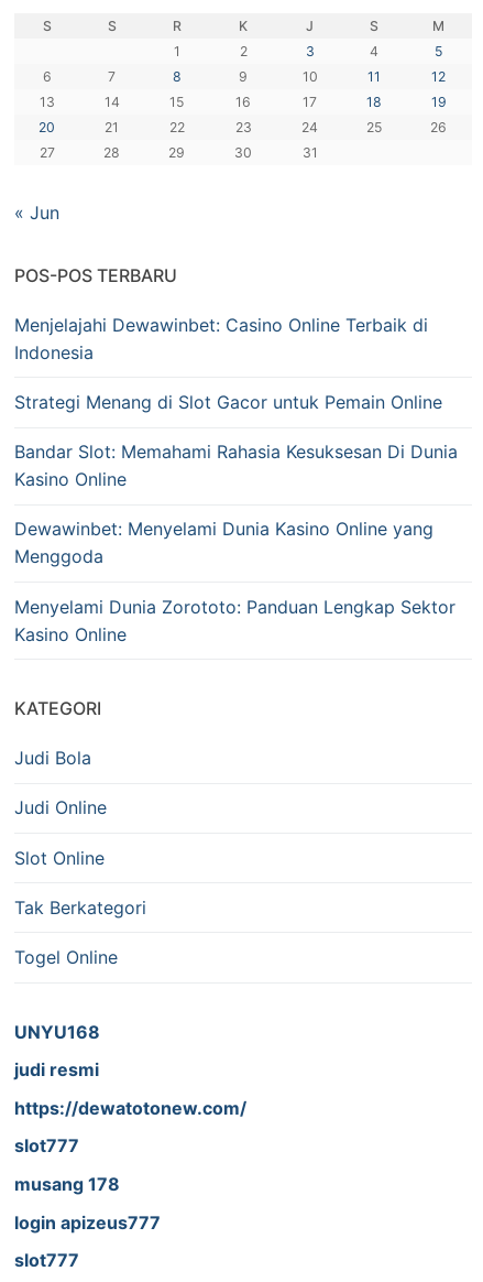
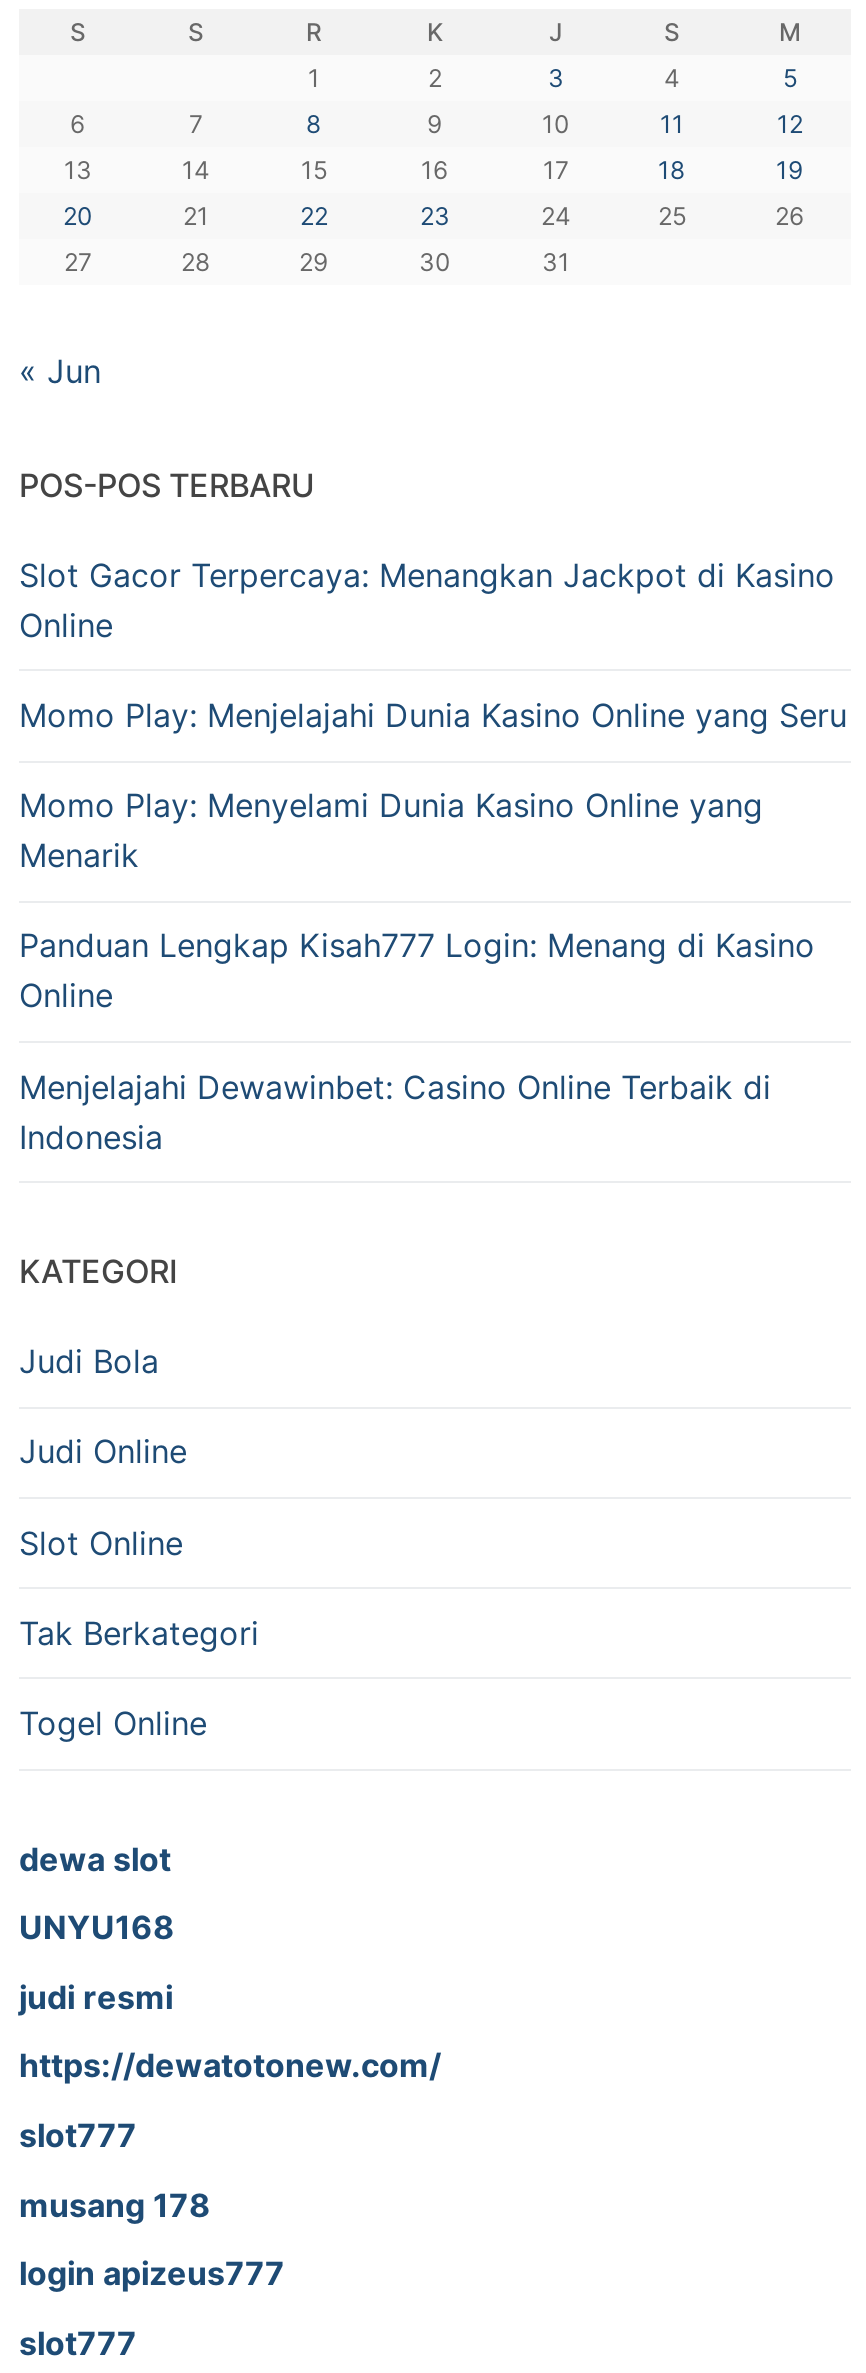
+ Slot Gacor Terpercaya: Menangkan Jackpot di Kasino
+ Online
+ Momo Play: Menjelajahi Dunia Kasino Online yang Seru
+ Momo Play: Menyelami Dunia Kasino Online yang
+ Menarik
+ Panduan Lengkap Kisah777 Login: Menang di Kasino
+ Online

moved down: Menjelajahi Dewawinbet: Casino Online Terbaik di | Indonesia

- Strategi Menang di Slot Gacor untuk Pemain Online
- Bandar Slot: Memahami Rahasia Kesuksesan Di Dunia
- Kasino Online
- Dewawinbet: Menyelami Dunia Kasino Online yang
- Menggoda
- Menyelami Dunia Zorototo: Panduan Lengkap Sektor
- Kasino Online

+ dewa slot
